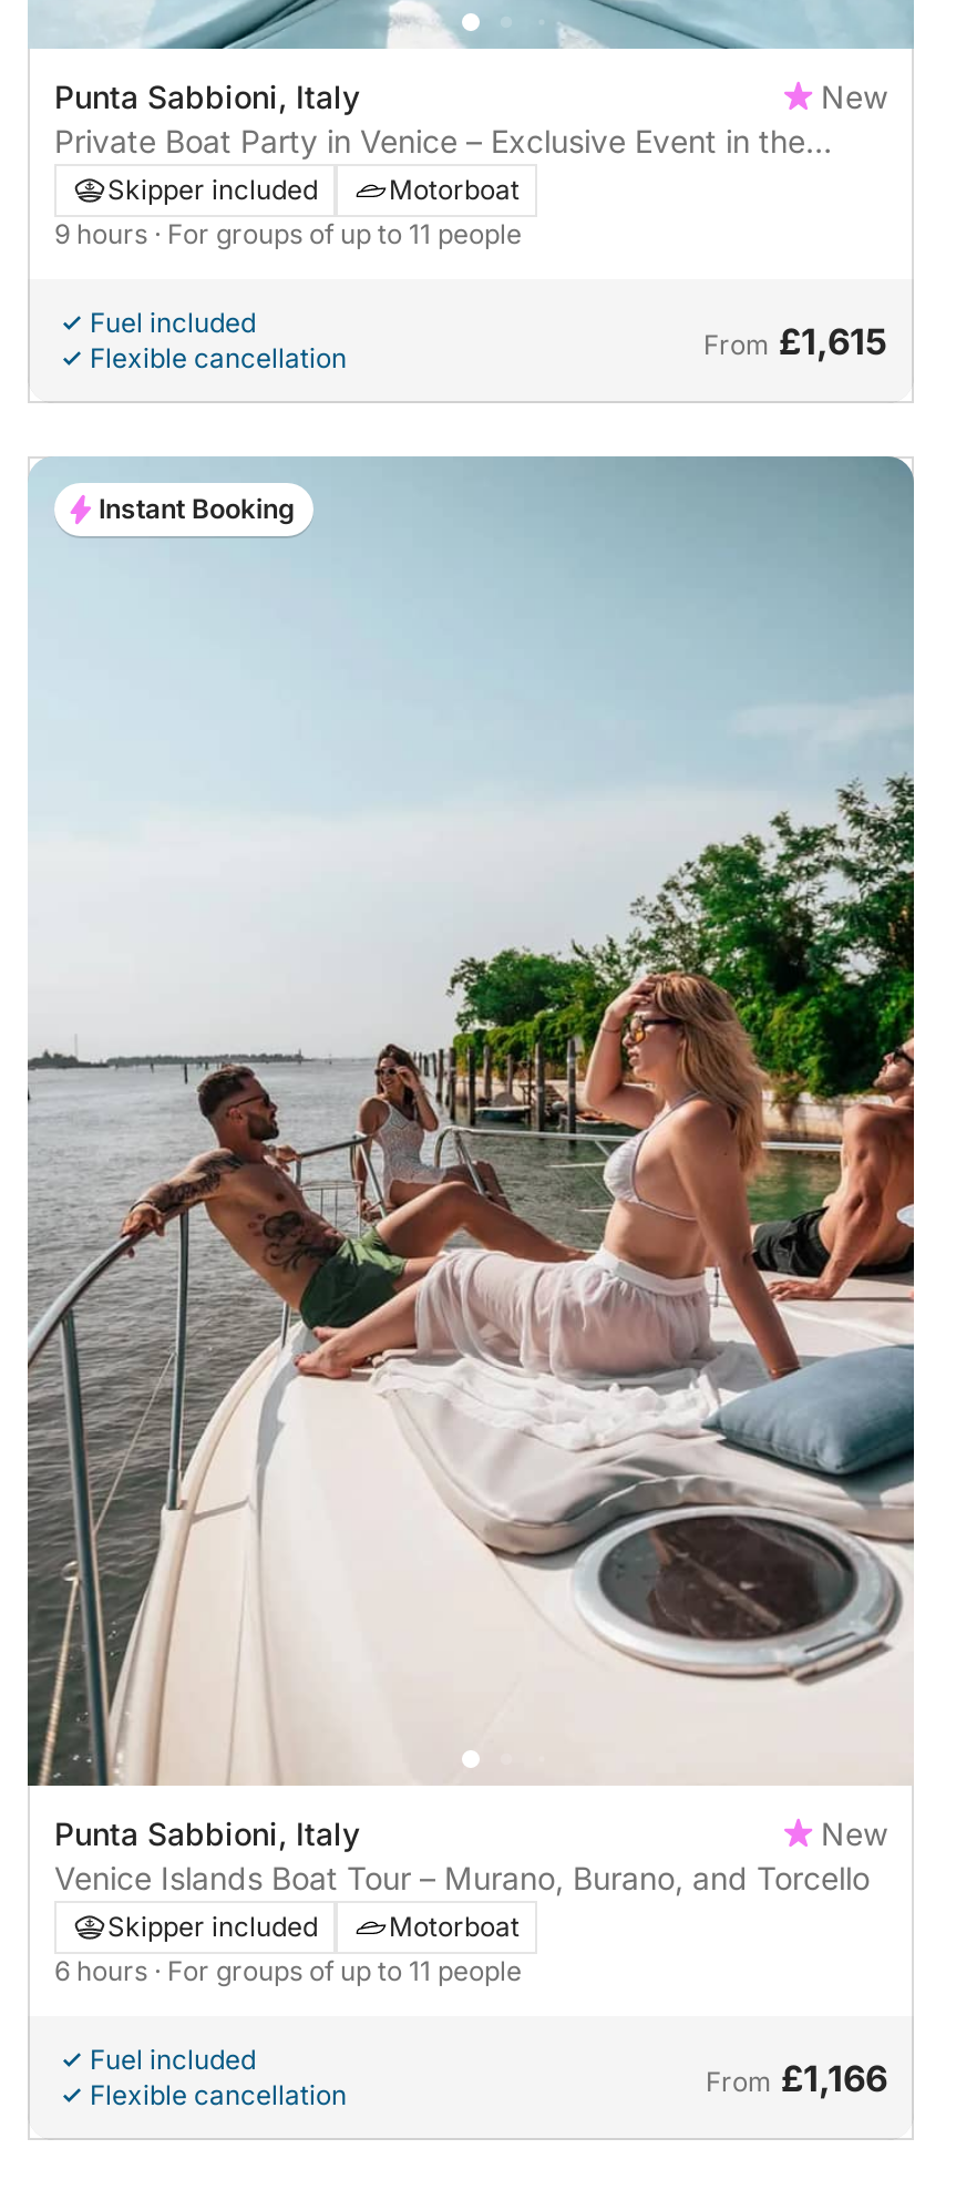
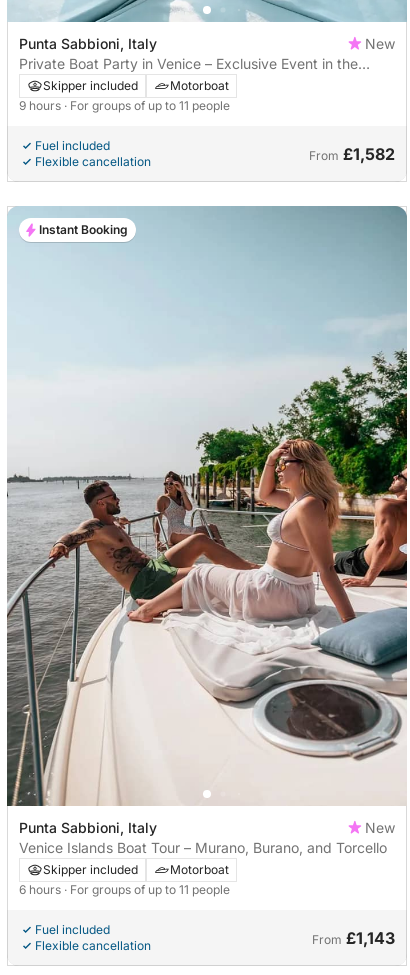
- From £1,615
+ From £1,582

- From £1,166
+ From £1,143
